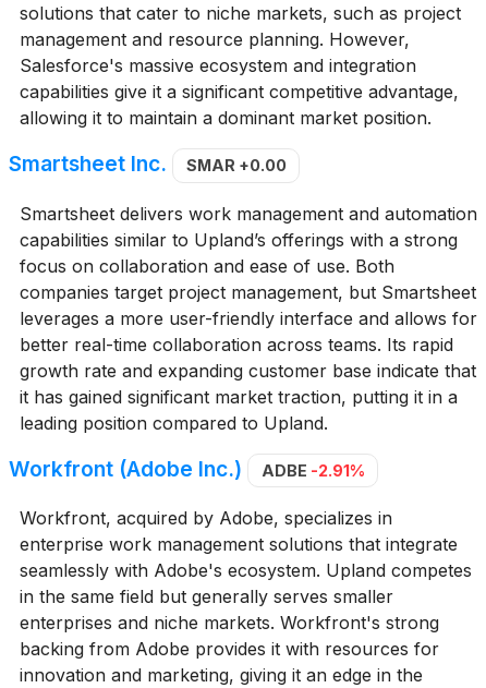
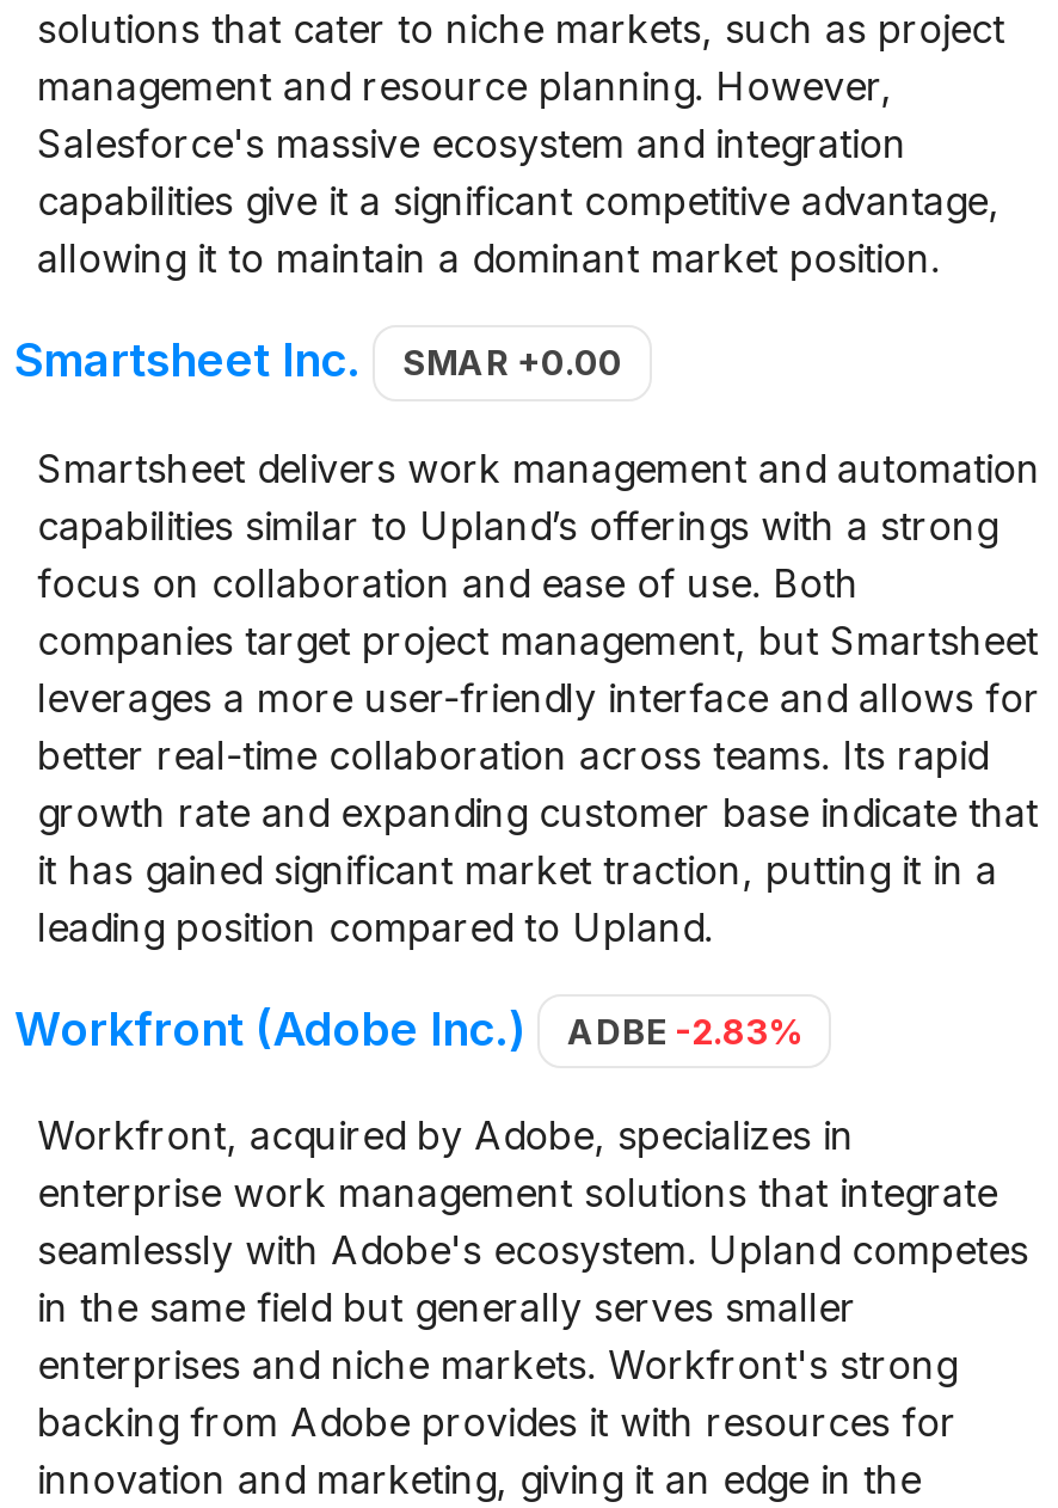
- Workfront (Adobe Inc.) ADBE -2.91%
+ Workfront (Adobe Inc.) ADBE -2.83%
